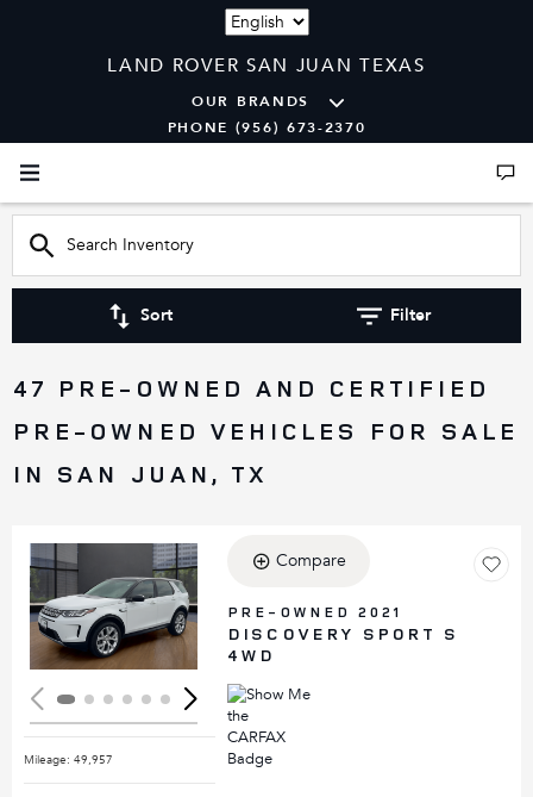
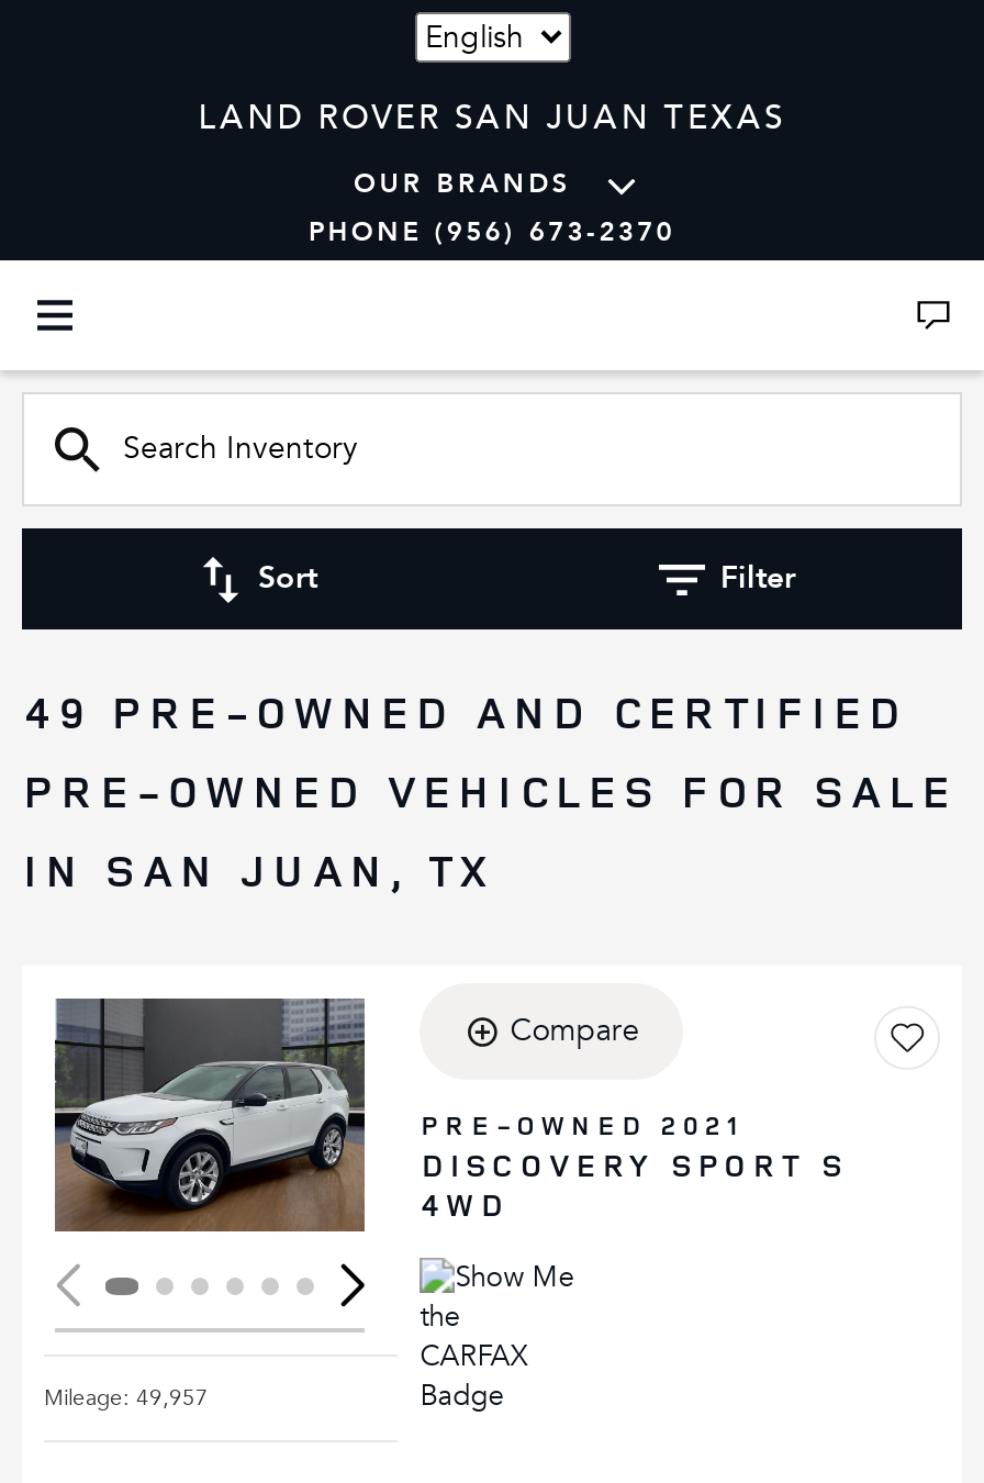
- 47 PRE-OWNED AND CERTIFIED
+ 49 PRE-OWNED AND CERTIFIED
